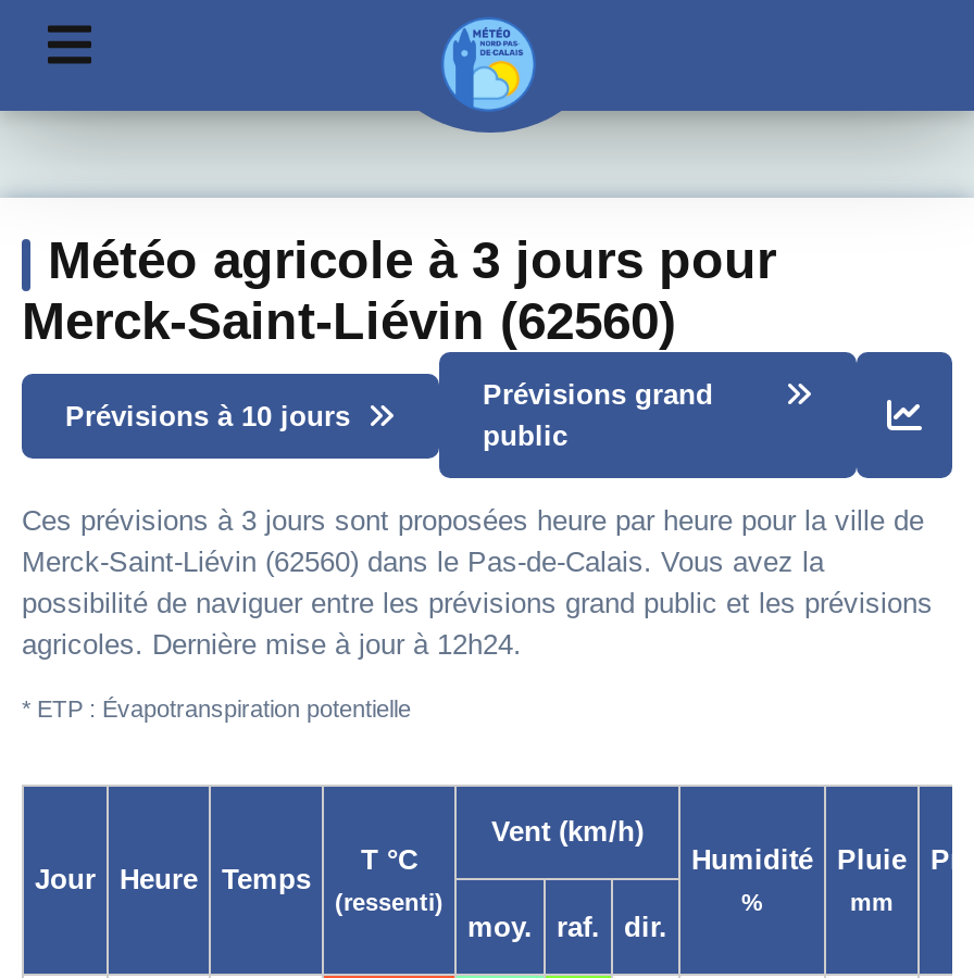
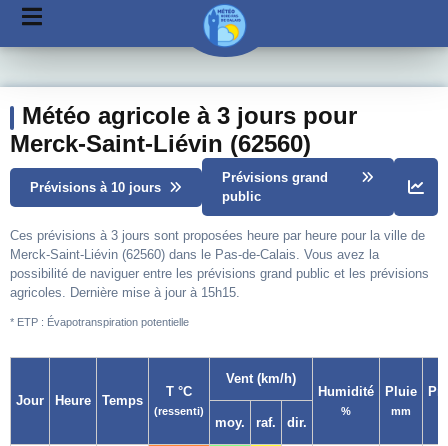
- agricoles. Dernière mise à jour à 12h24.
+ agricoles. Dernière mise à jour à 15h15.
